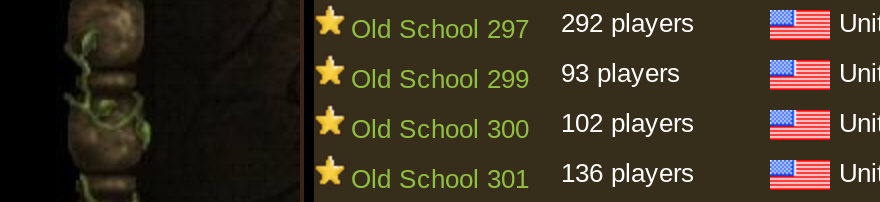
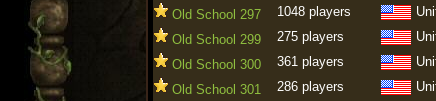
- Old School 297 292 players
+ Old School 297 1048 players

- Old School 299 93 players
+ Old School 299 275 players

- Old School 300 102 players
+ Old School 300 361 players

- Old School 301 136 players
+ Old School 301 286 players
